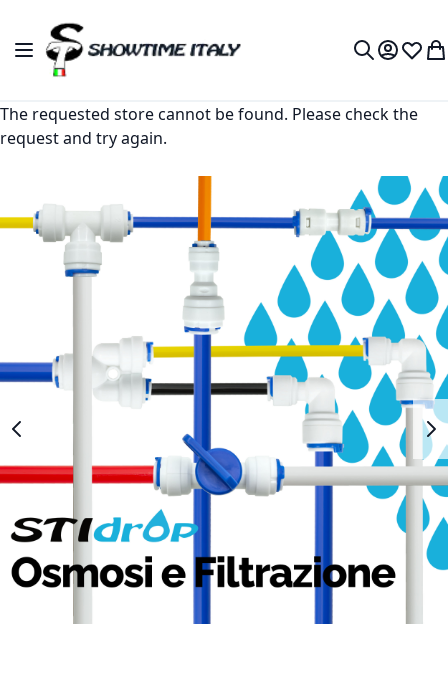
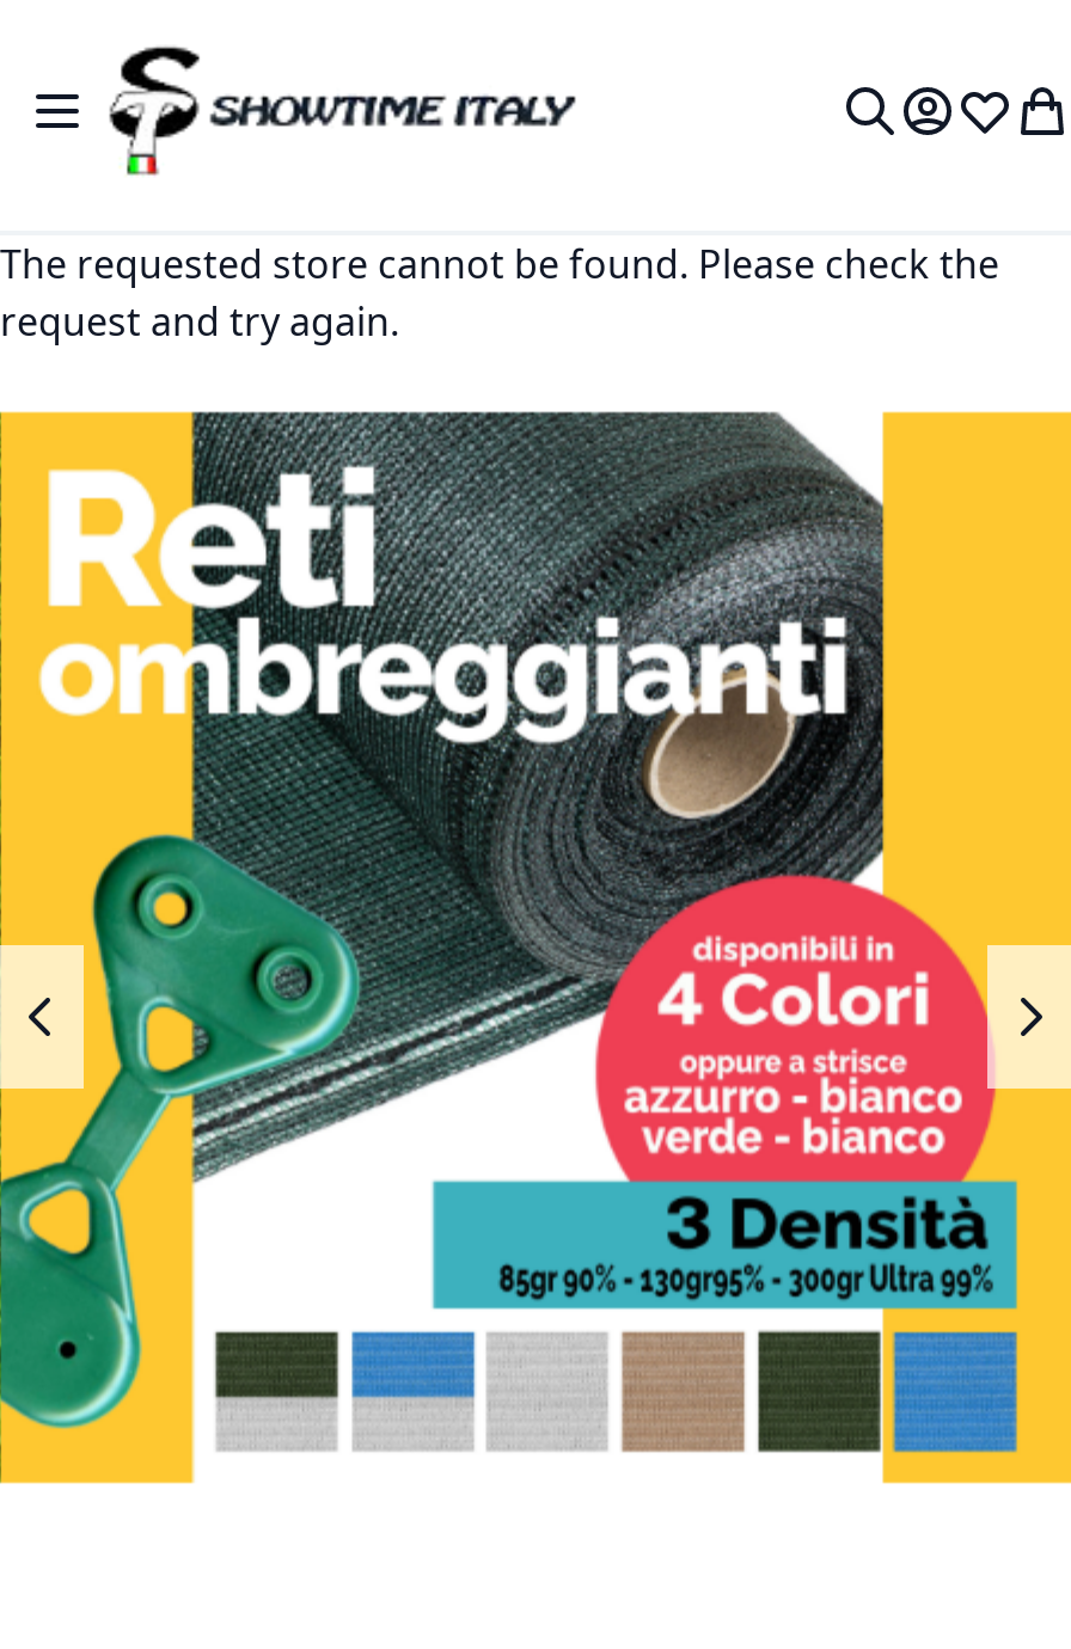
- [image]
+ [image]
